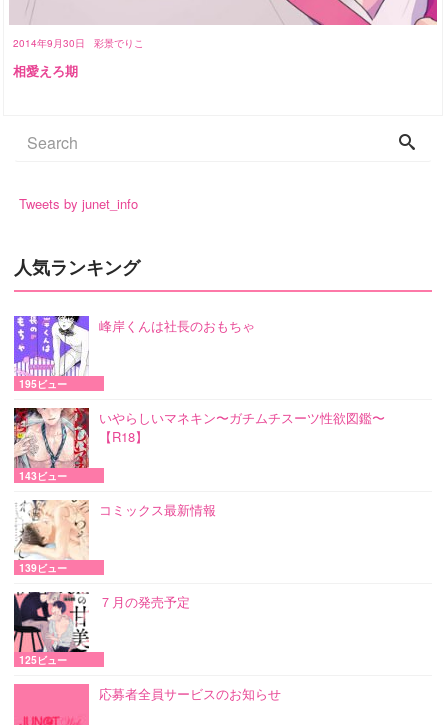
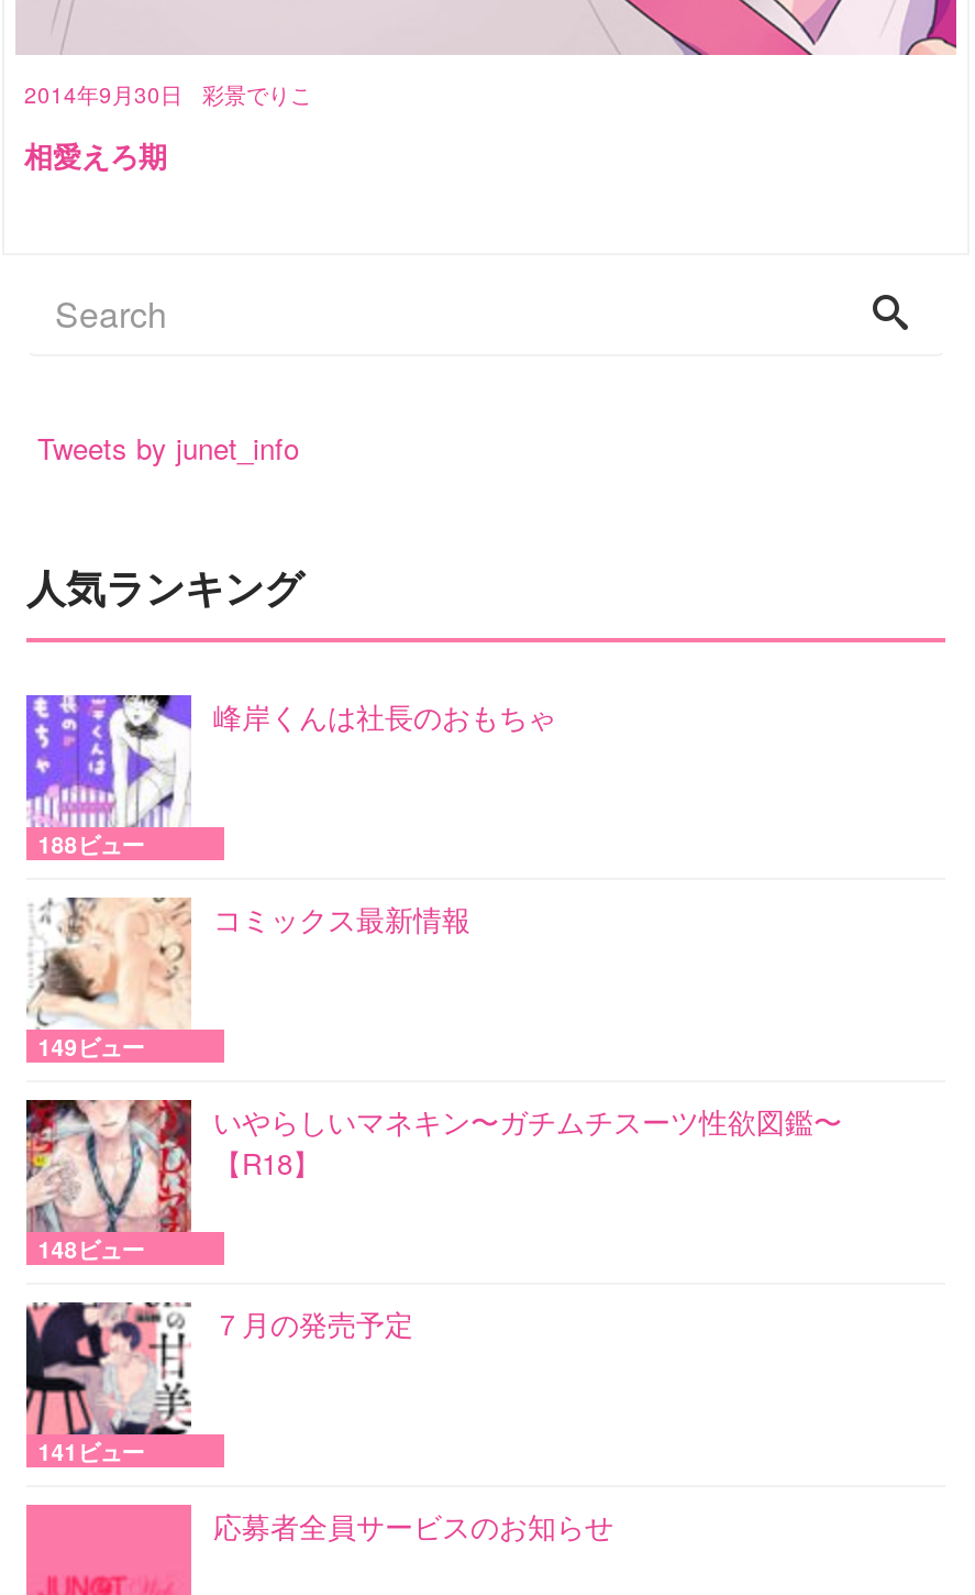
- 195ビュー
+ 188ビュー
+ 149ビュー

moved down: [image] | いやらしいマネキン〜ガチムチスーツ性欲図鑑〜 | 【R18】

- 143ビュー
- 139ビュー
+ 148ビュー

moved up: [image] | コミックス最新情報

- 125ビュー
+ 141ビュー
